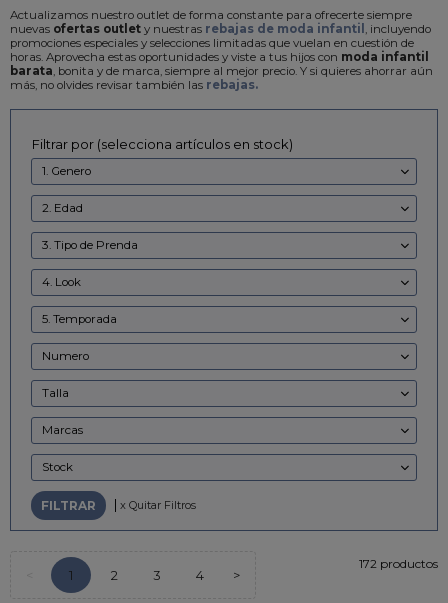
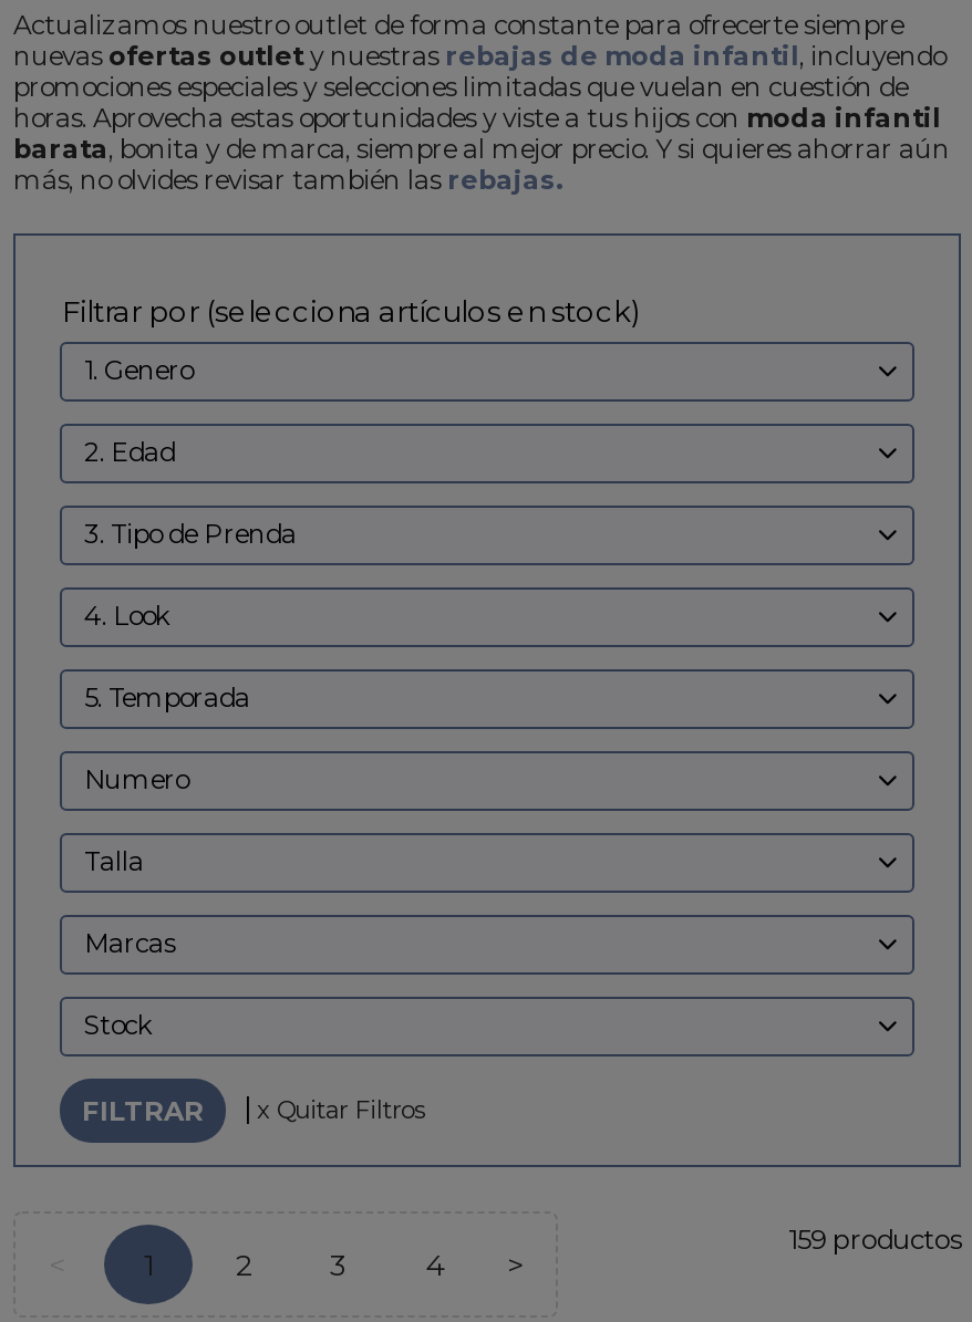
- 172 productos
+ 159 productos
